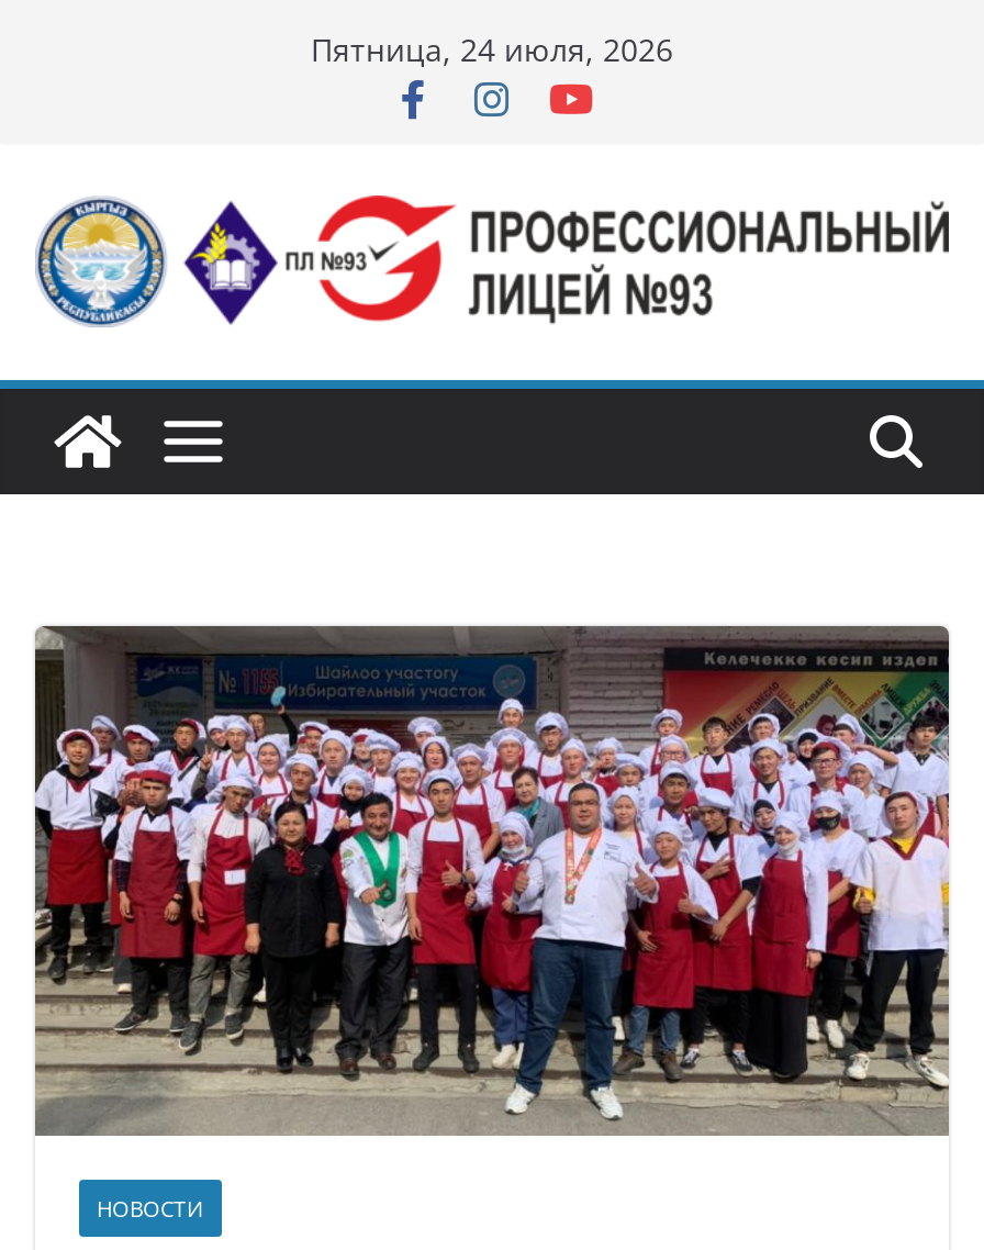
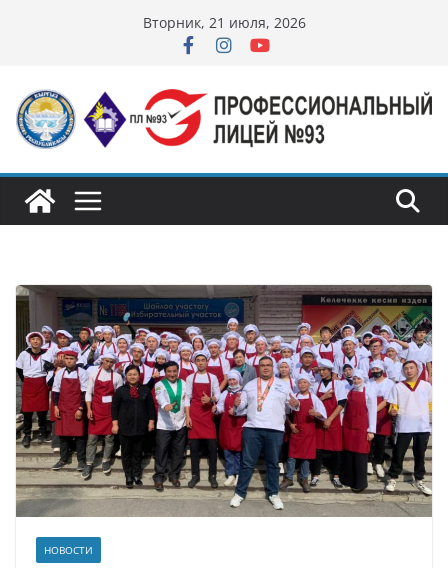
- Пятница, 24 июля, 2026
+ Вторник, 21 июля, 2026
